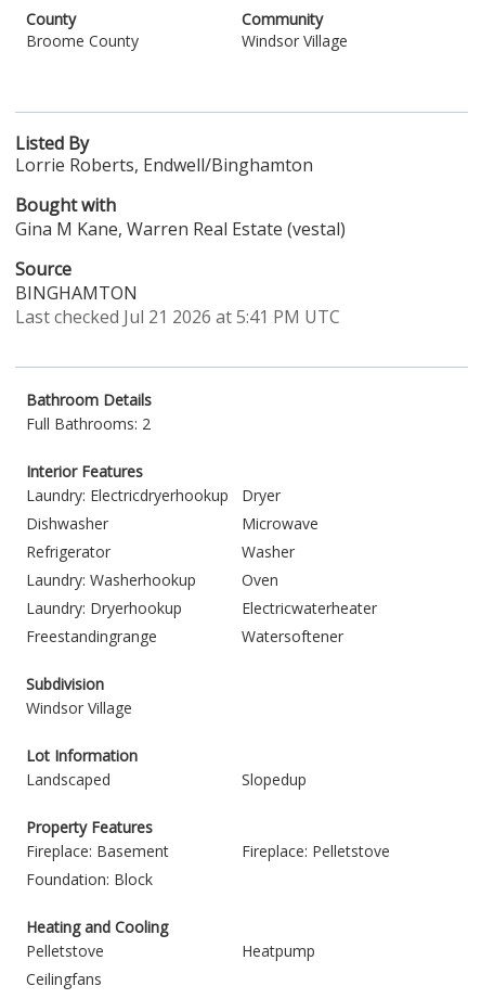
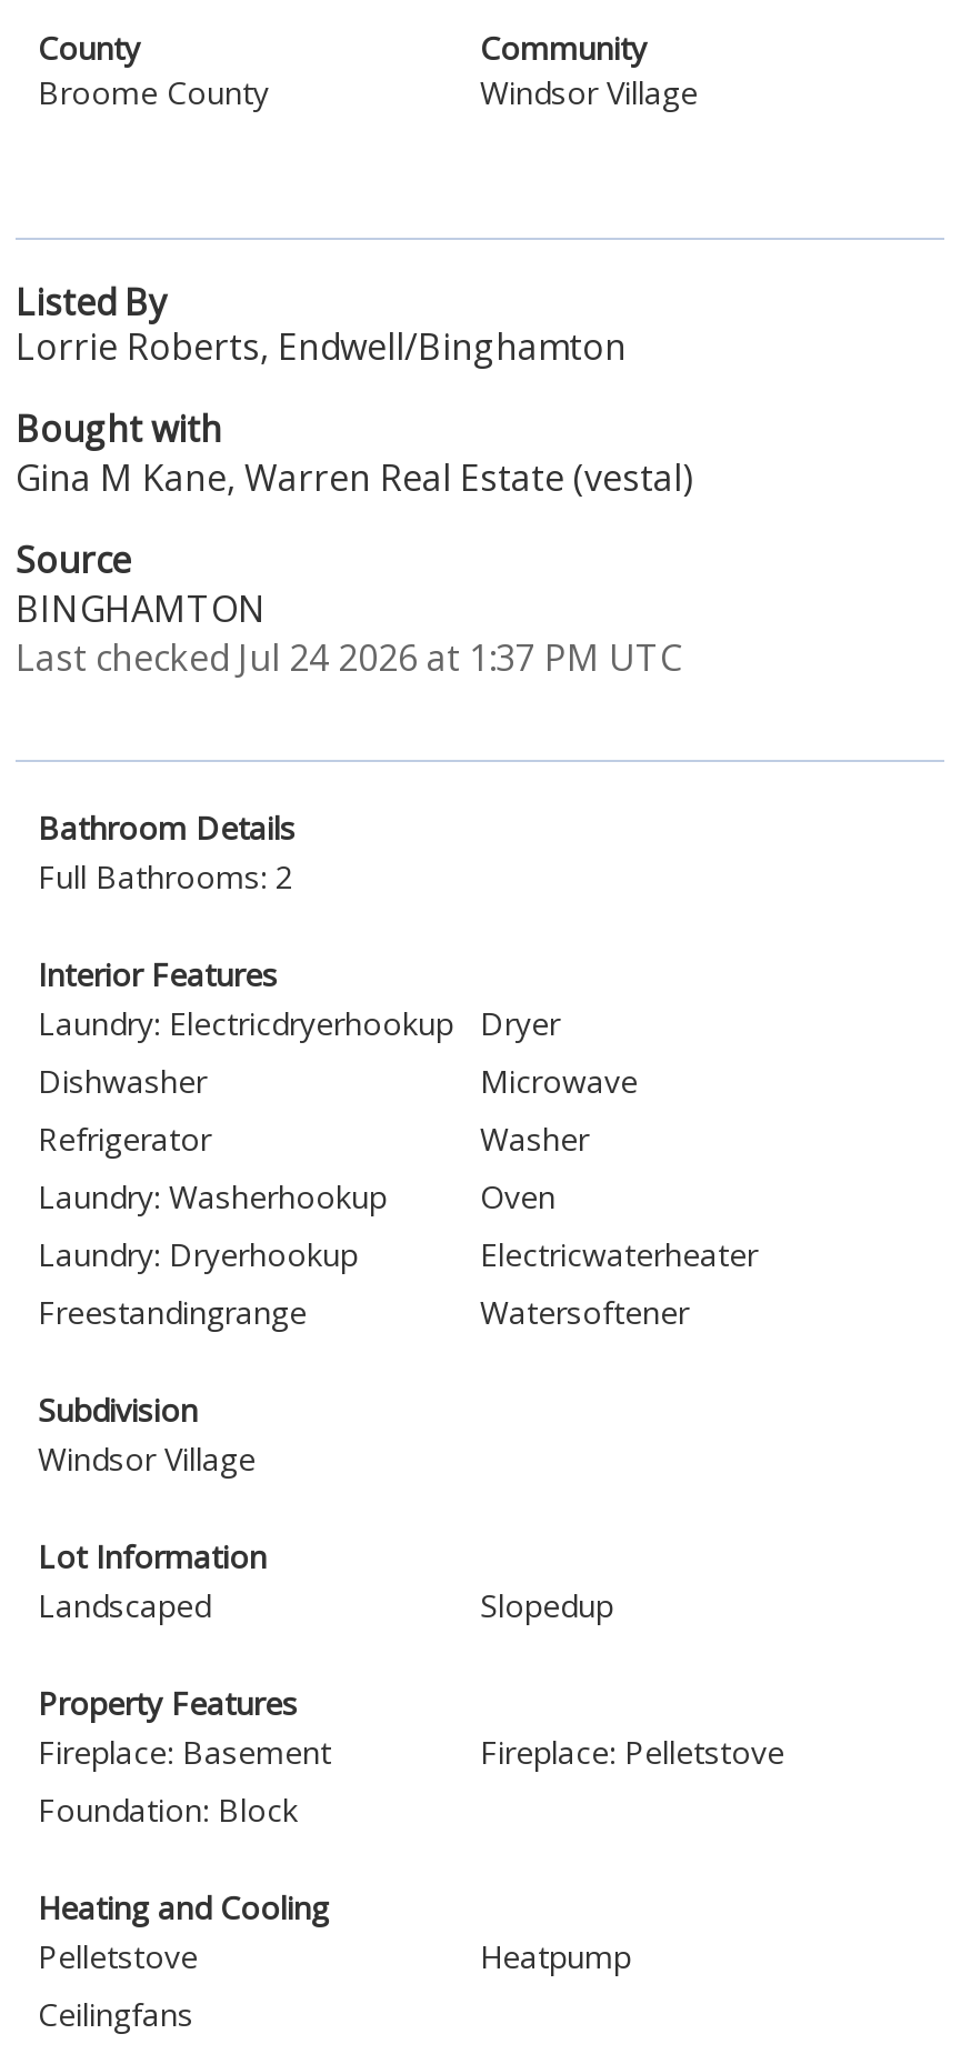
- Last checked Jul 21 2026 at 5:41 PM UTC
+ Last checked Jul 24 2026 at 1:37 PM UTC
